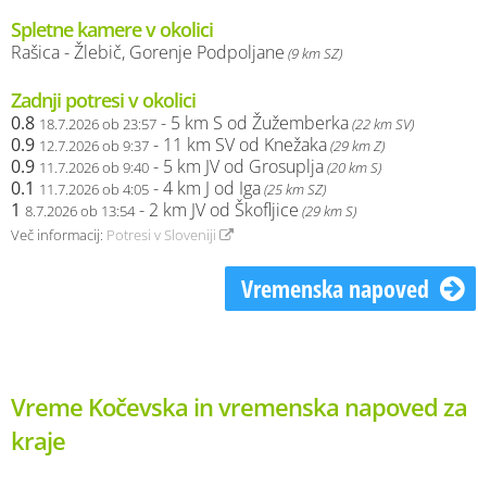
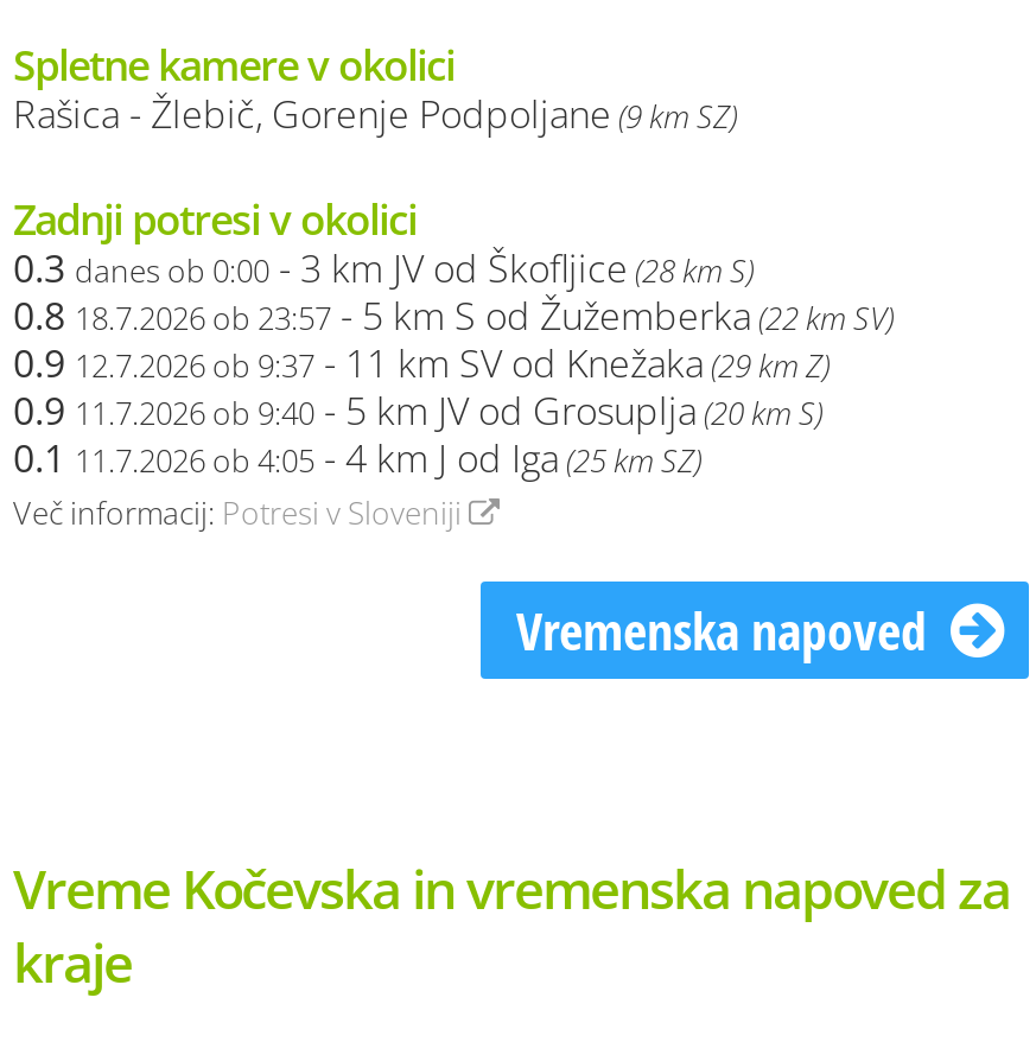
+ 0.3 danes ob 0:00 - 3 km JV od Škofljice (28 km S)

moved down: 0.8 18.7.2026 ob 23:57 - 5 km S od Žužemberka (22 km SV) | 0.9 12.7.2026 ob 9:37 - 11 km SV od Knežaka (29 km Z) | 0.9 11.7.2026 ob 9:40 - 5 km JV od Grosuplja (20 km S) | 0.1 11.7.2026 ob 4:05 - 4 km J od Iga (25 km SZ)

- 1 8.7.2026 ob 13:54 - 2 km JV od Škofljice (29 km S)
